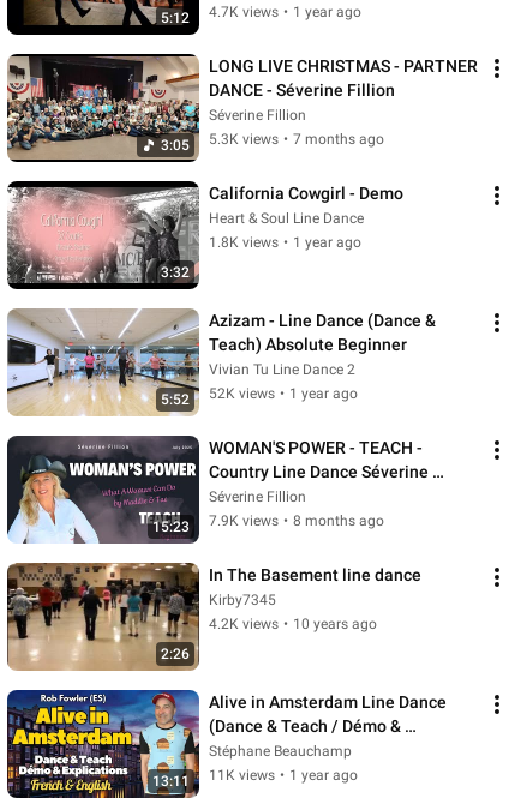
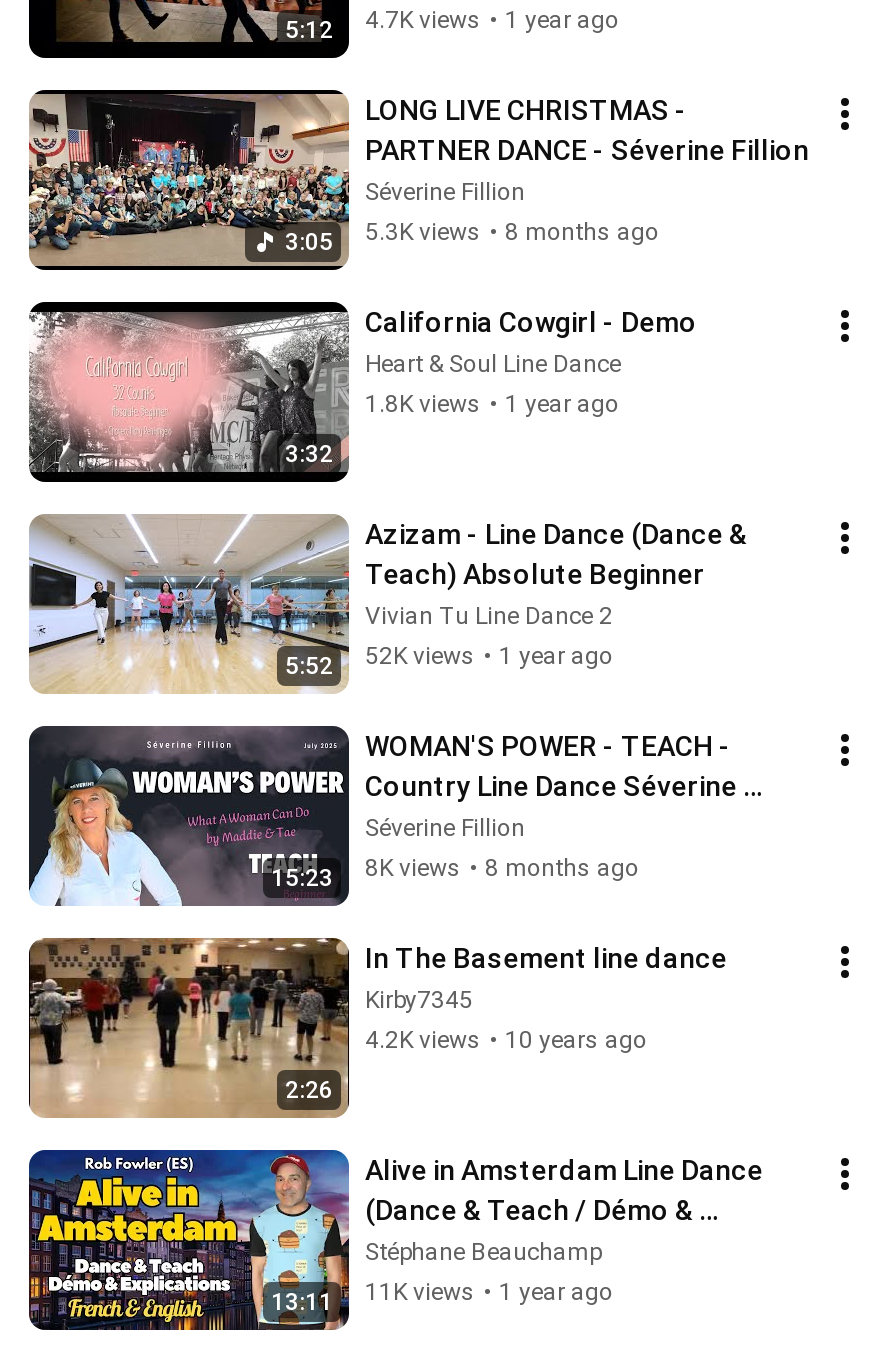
- 5.3K views • 7 months ago
+ 5.3K views • 8 months ago

- 7.9K views • 8 months ago
+ 8K views • 8 months ago
